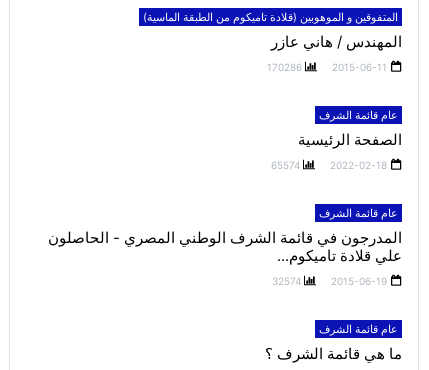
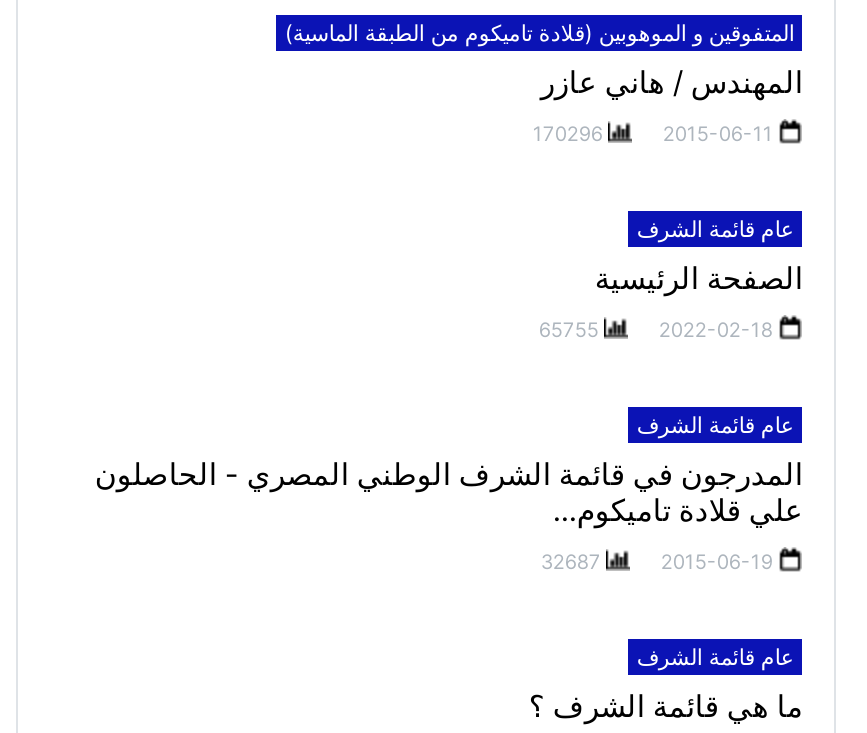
- 170286
+ 170296

- 65574
+ 65755

- 32574
+ 32687
